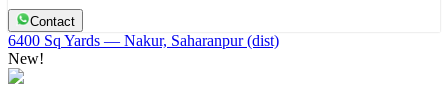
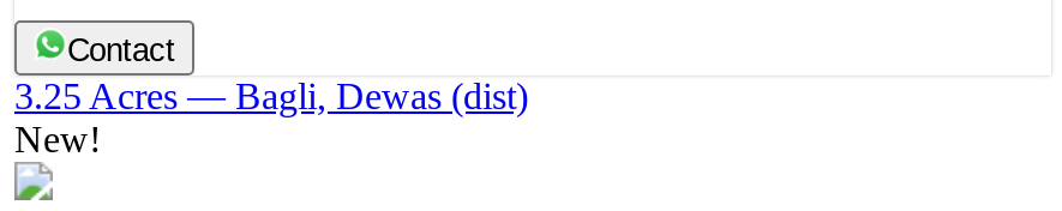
- 6400 Sq Yards— Nakur, Saharanpur (dist)
+ 3.25 Acres— Bagli, Dewas (dist)
